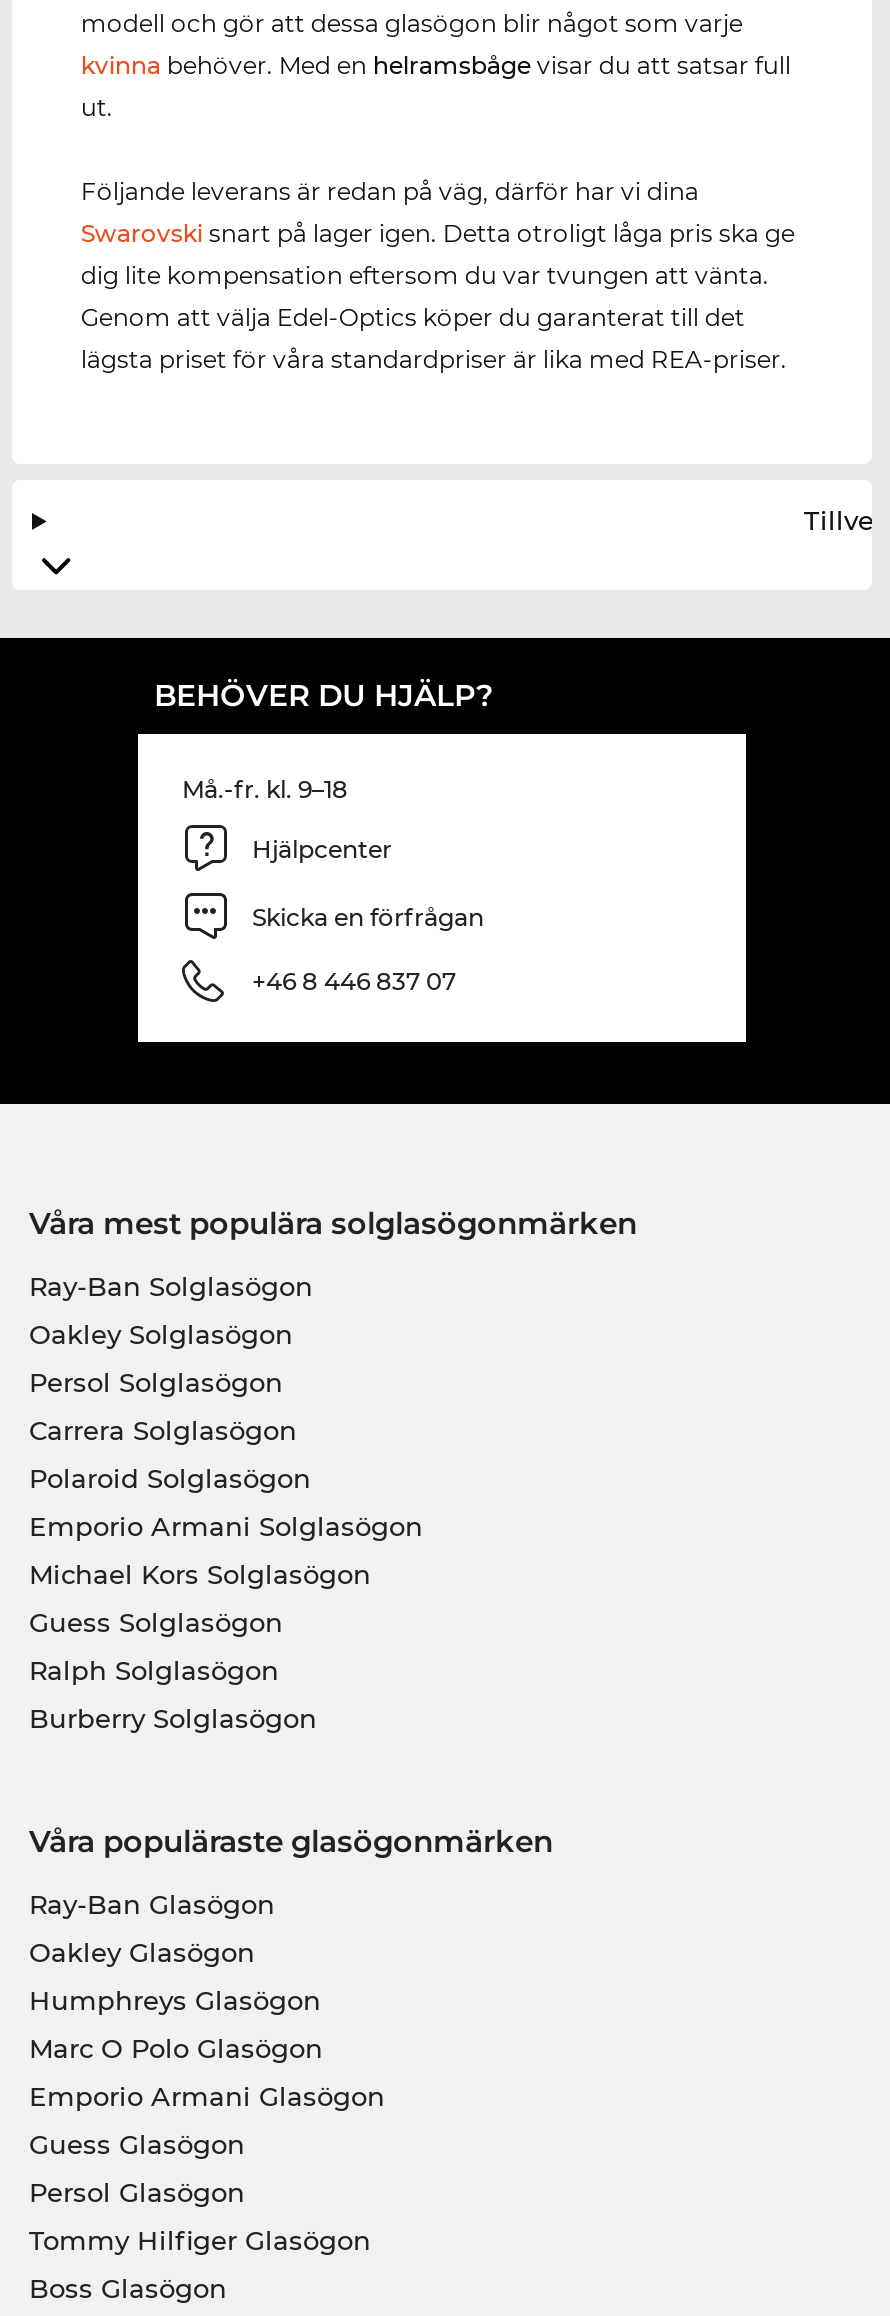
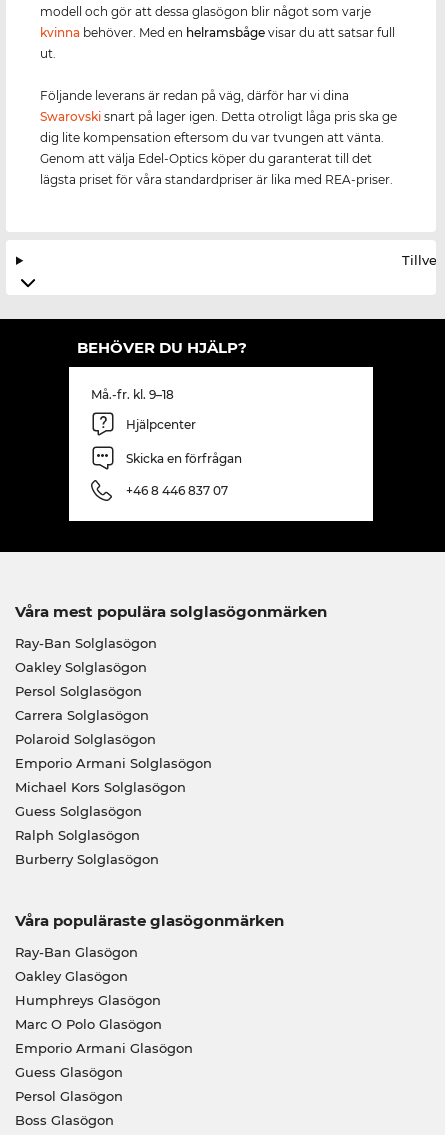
- Tommy Hilfiger Glasögon
